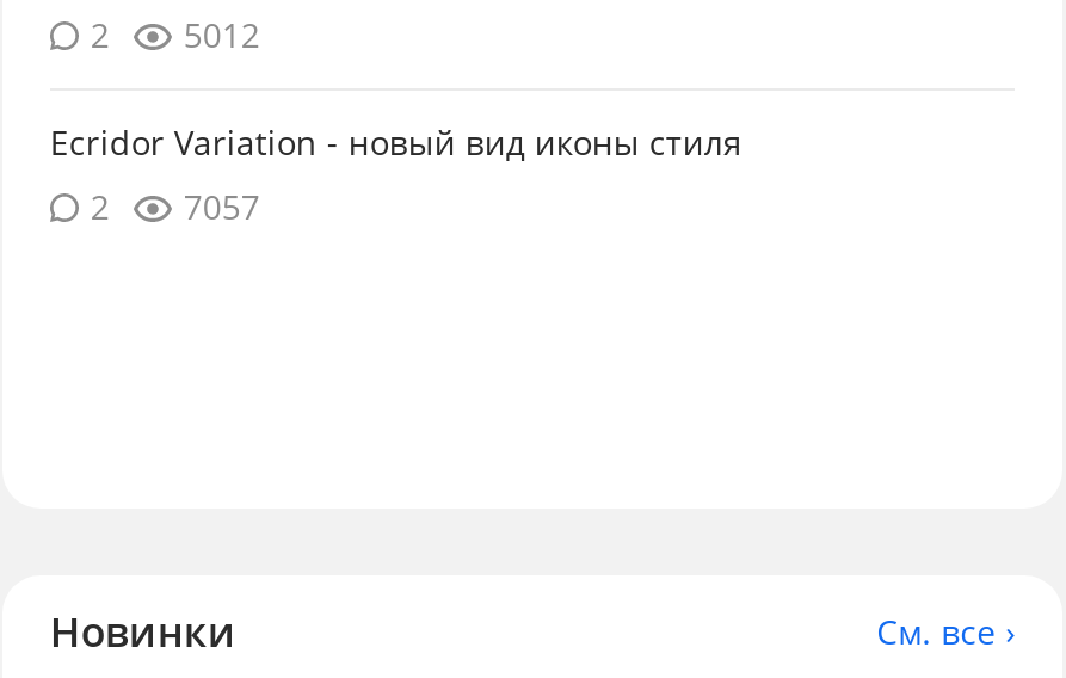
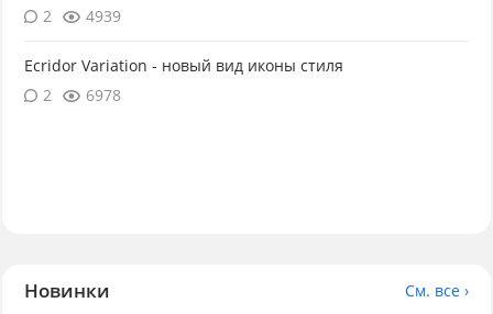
- 2 5012
+ 2 4939

- 2 7057
+ 2 6978
